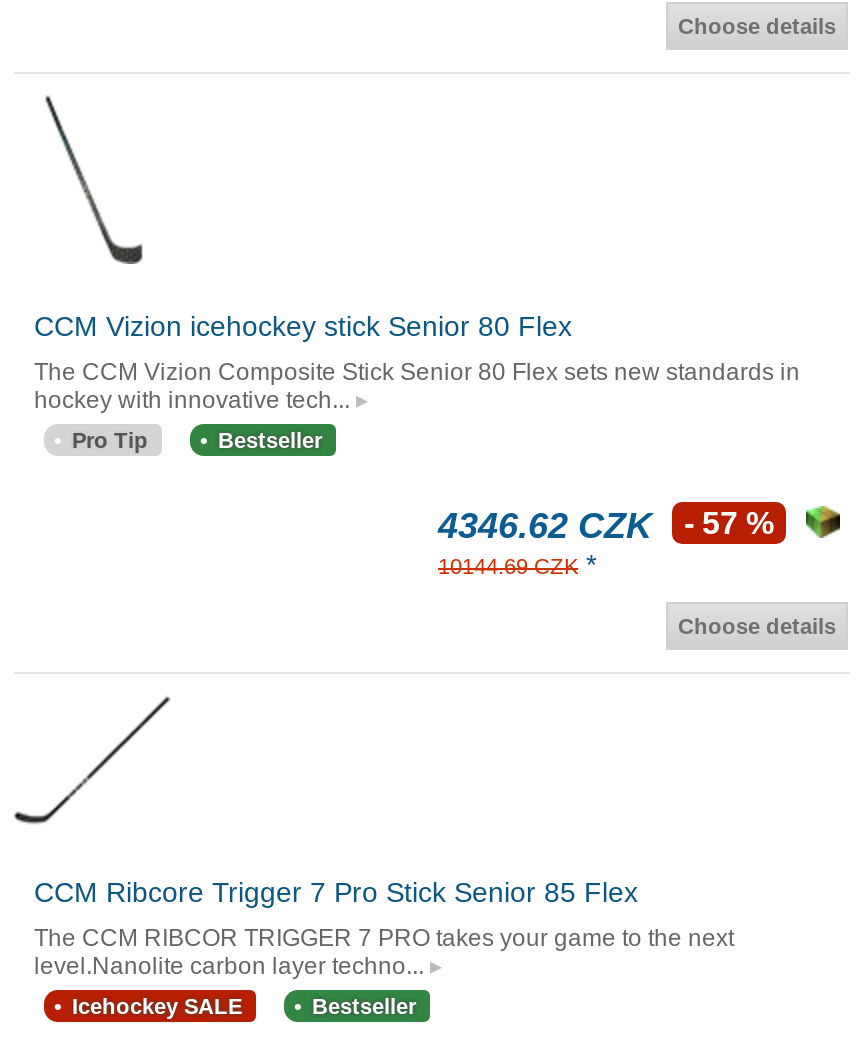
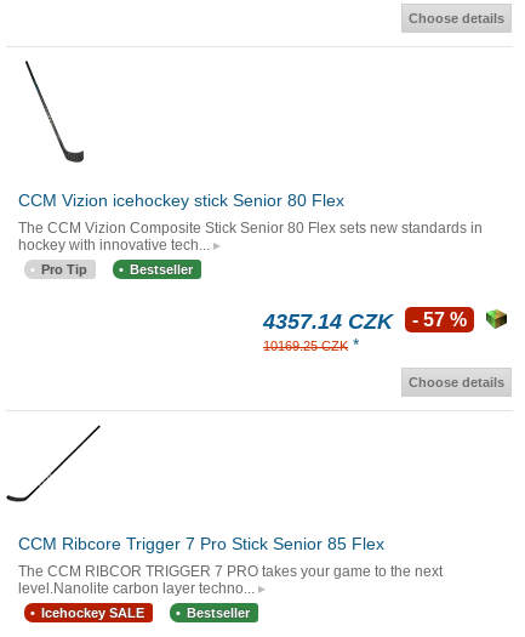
- 4346.62 CZK - 57 %
+ 4357.14 CZK - 57 %

- 10144.69 CZK *
+ 10169.25 CZK *
